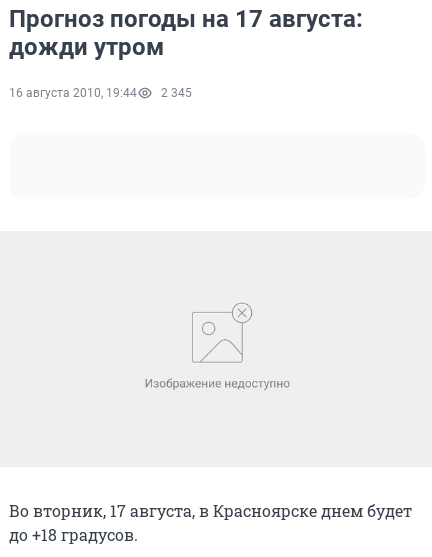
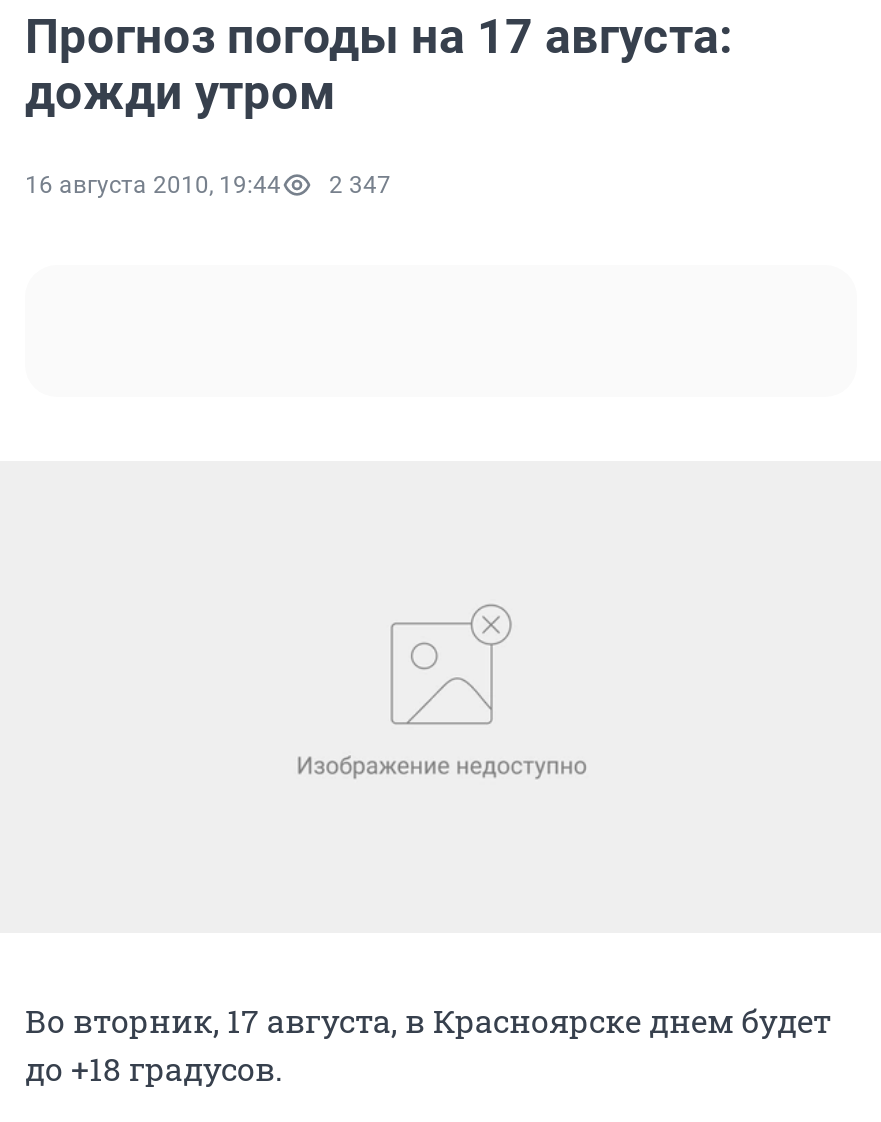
- 16 августа 2010, 19:44 2 345
+ 16 августа 2010, 19:44 2 347
